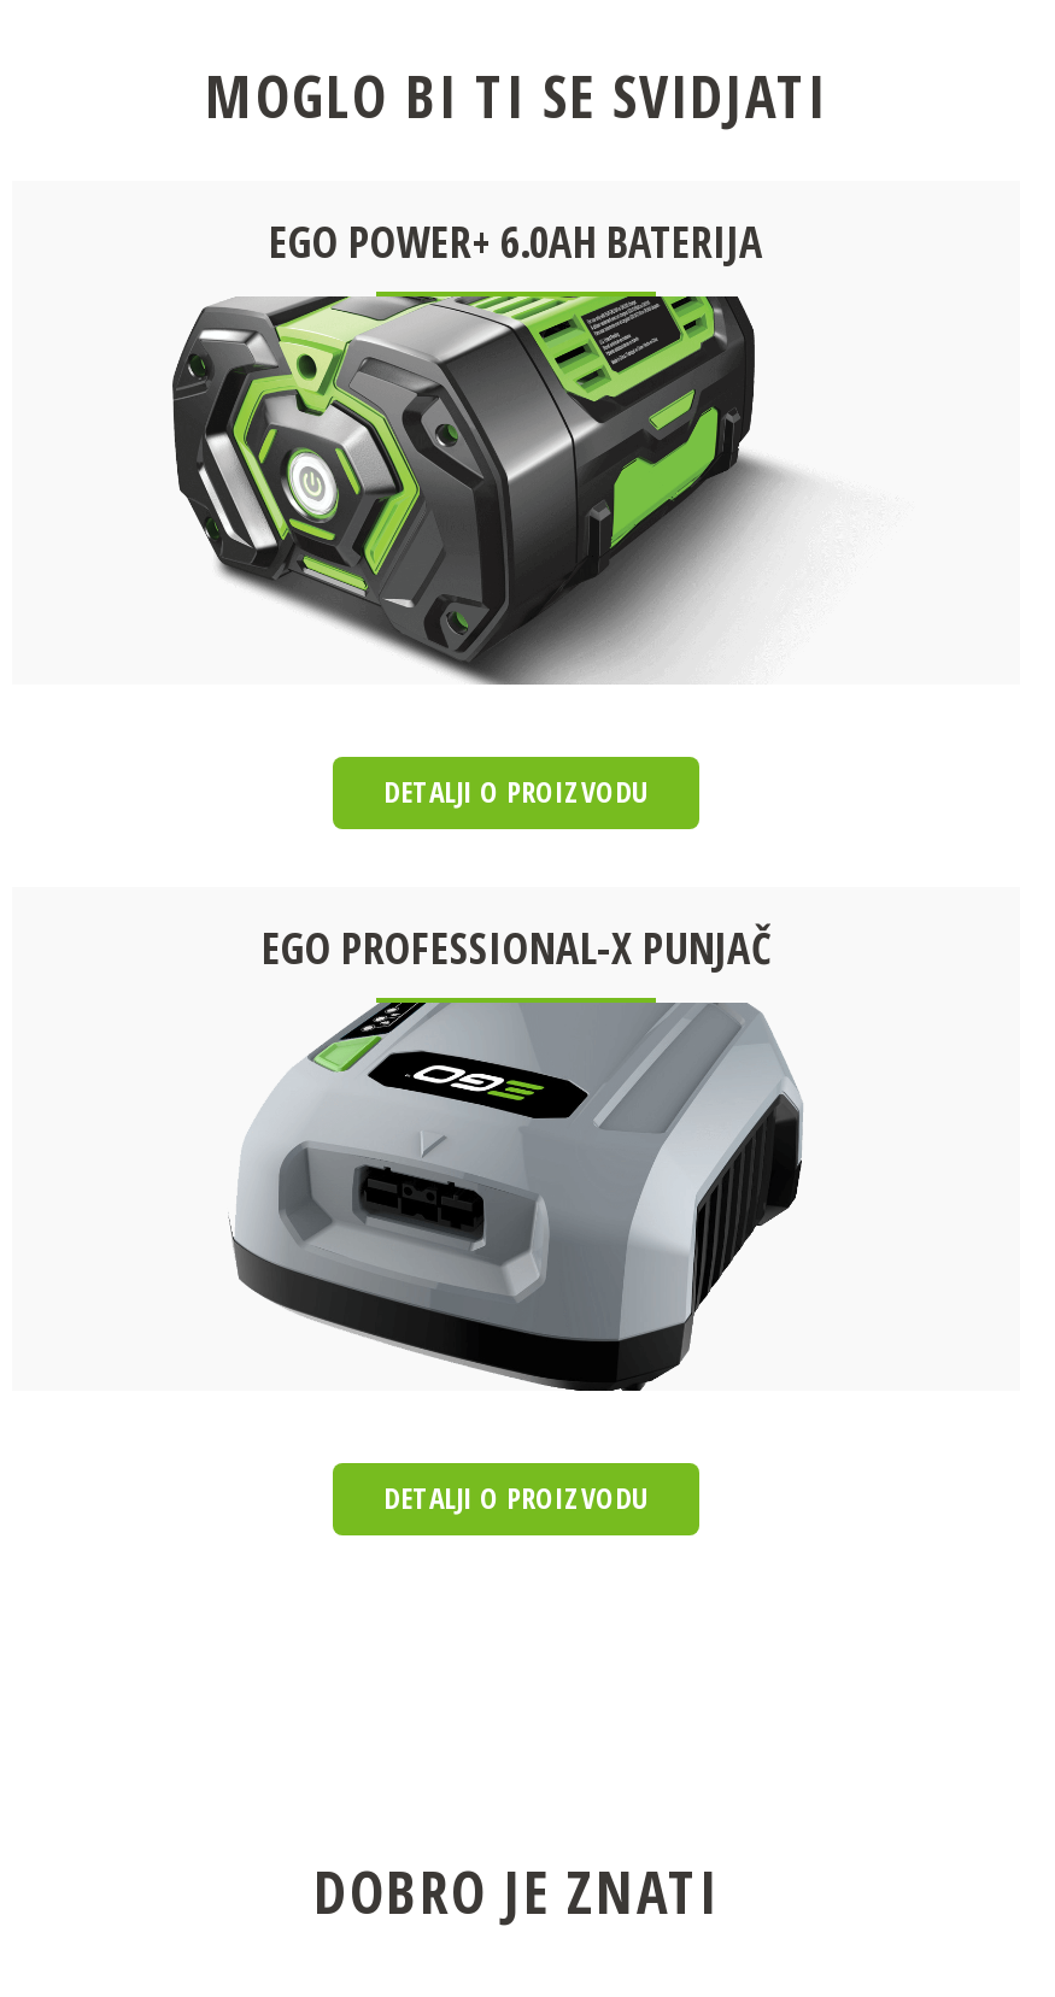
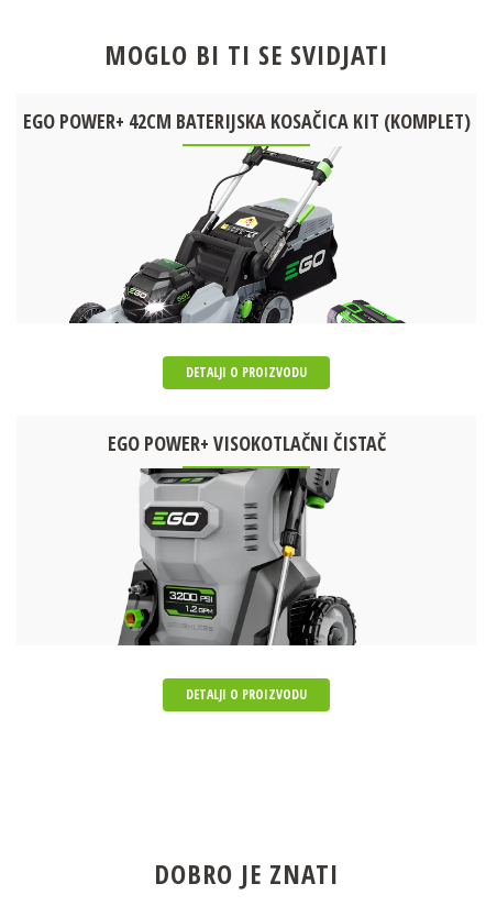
- EGO POWER+ 6.0AH BATERIJA
+ EGO POWER+ 42CM BATERIJSKA KOSAČICA KIT (KOMPLET)

- [image]
+ [image]

- EGO PROFESSIONAL-X PUNJAČ
+ EGO POWER+ VISOKOTLAČNI ČISTAČ

- [image]
+ [image]
